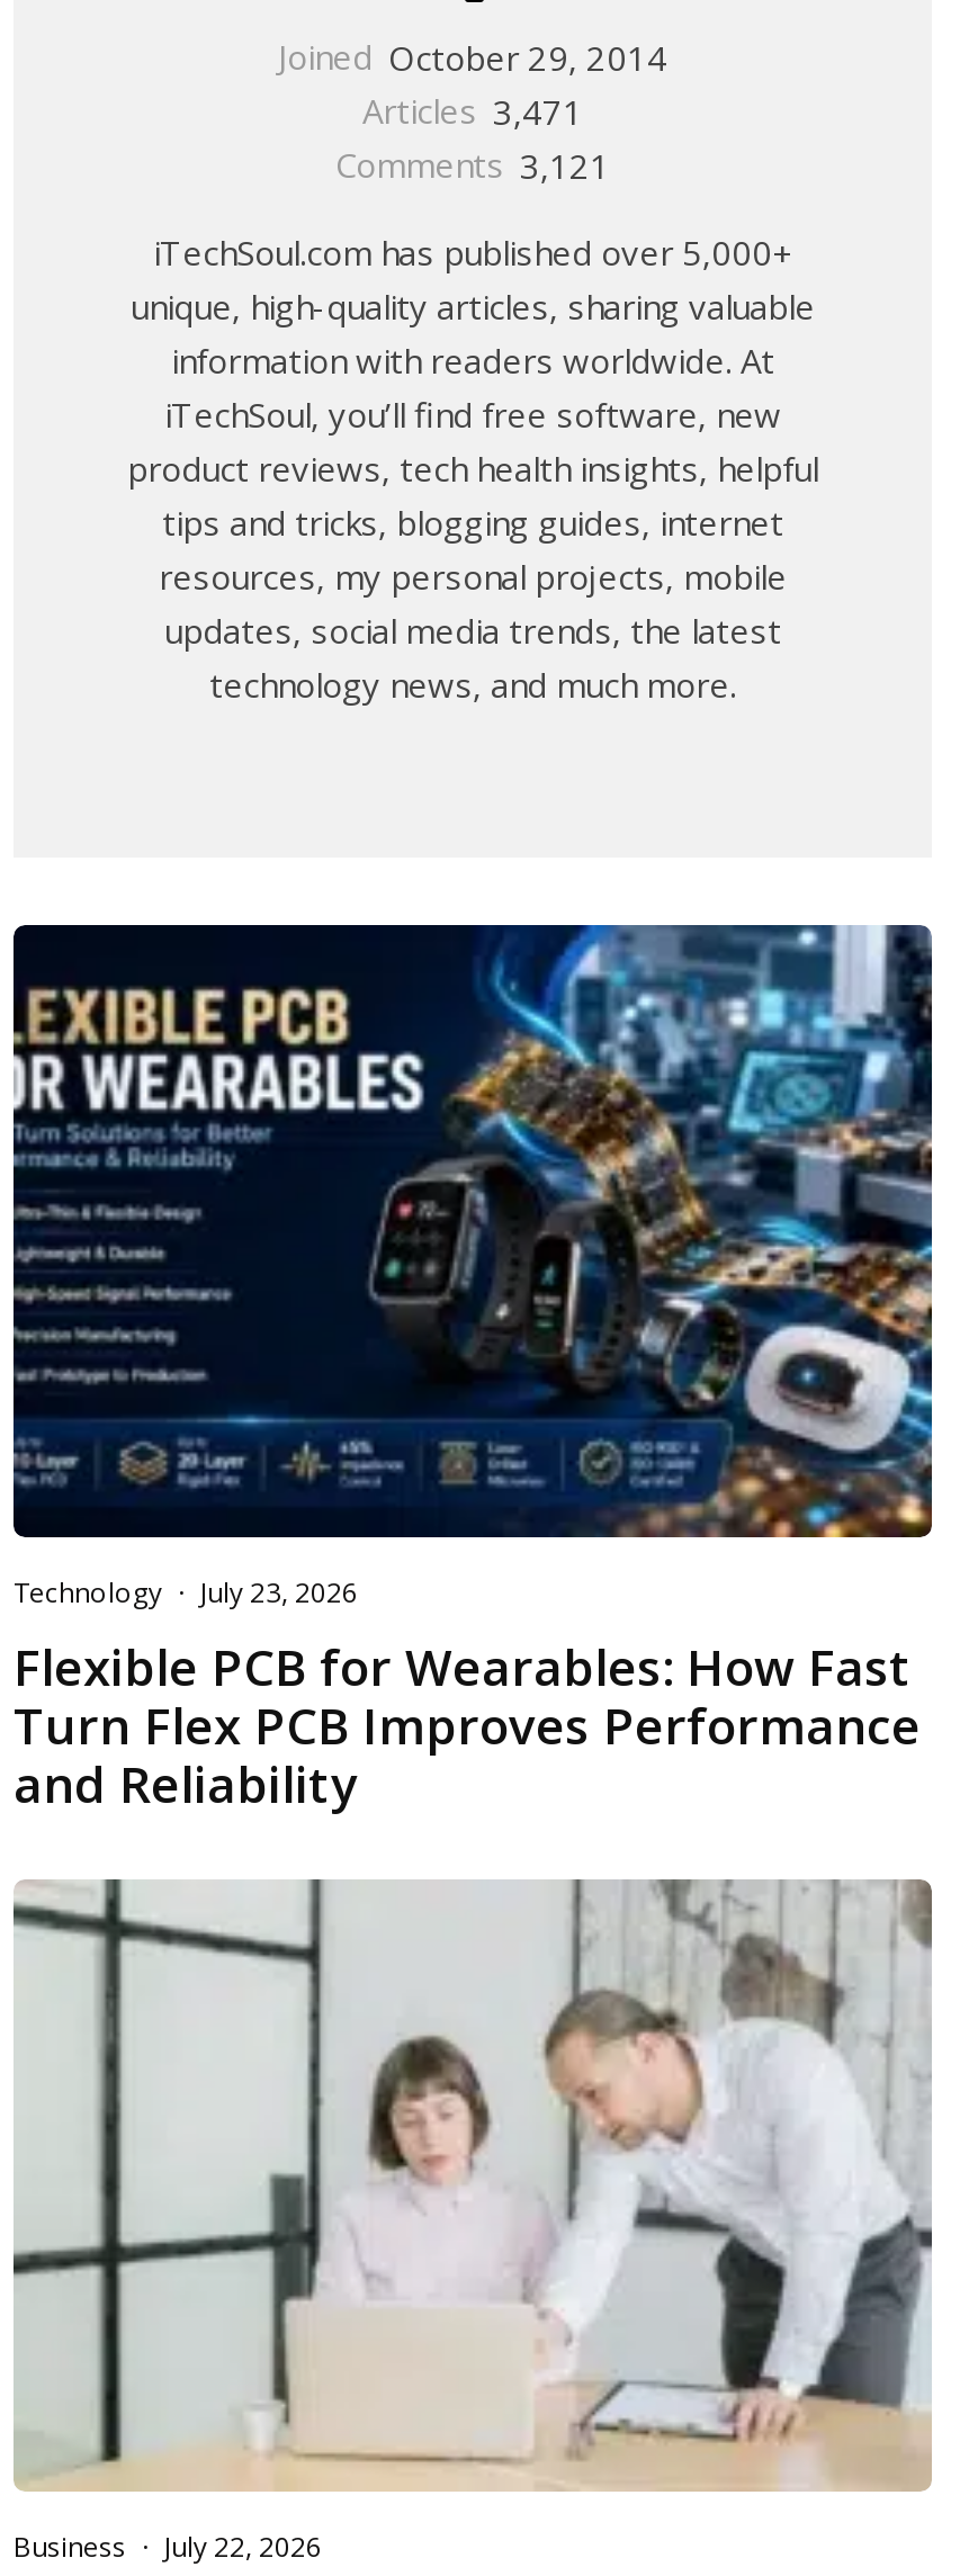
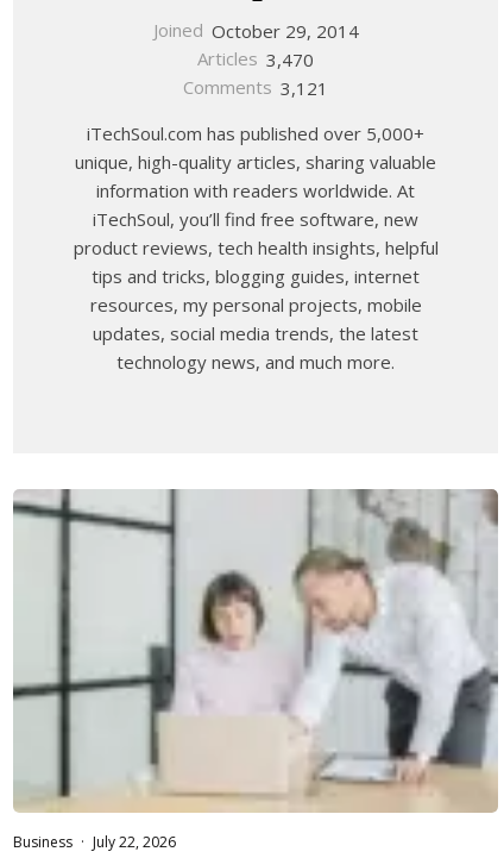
- Articles 3,471
+ Articles 3,470

- [image]
- Technology · July 23, 2026
- Flexible PCB for Wearables: How Fast
- Turn Flex PCB Improves Performance
- and Reliability
